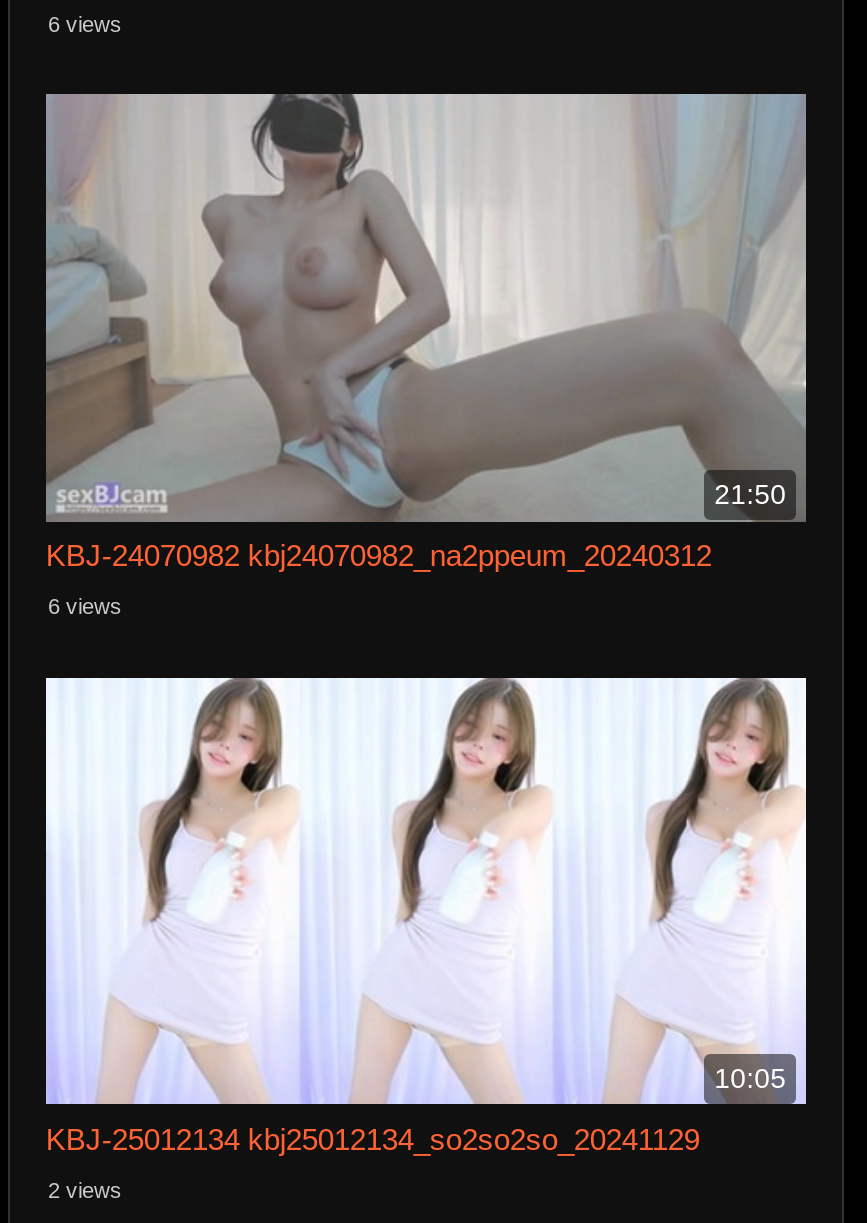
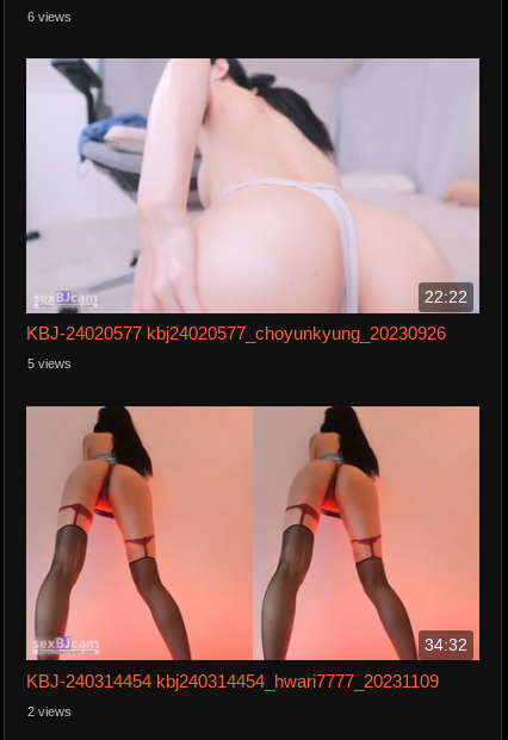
- [image]
- 21:50
+ [image]
+ 22:22

- KBJ-24070982 kbj24070982_na2ppeum_20240312
+ KBJ-24020577 kbj24020577_choyunkyung_20230926

- 6 views
+ 5 views

- [image]
- 10:05
+ [image]
+ 34:32

- KBJ-25012134 kbj25012134_so2so2so_20241129
+ KBJ-240314454 kbj240314454_hwari7777_20231109
